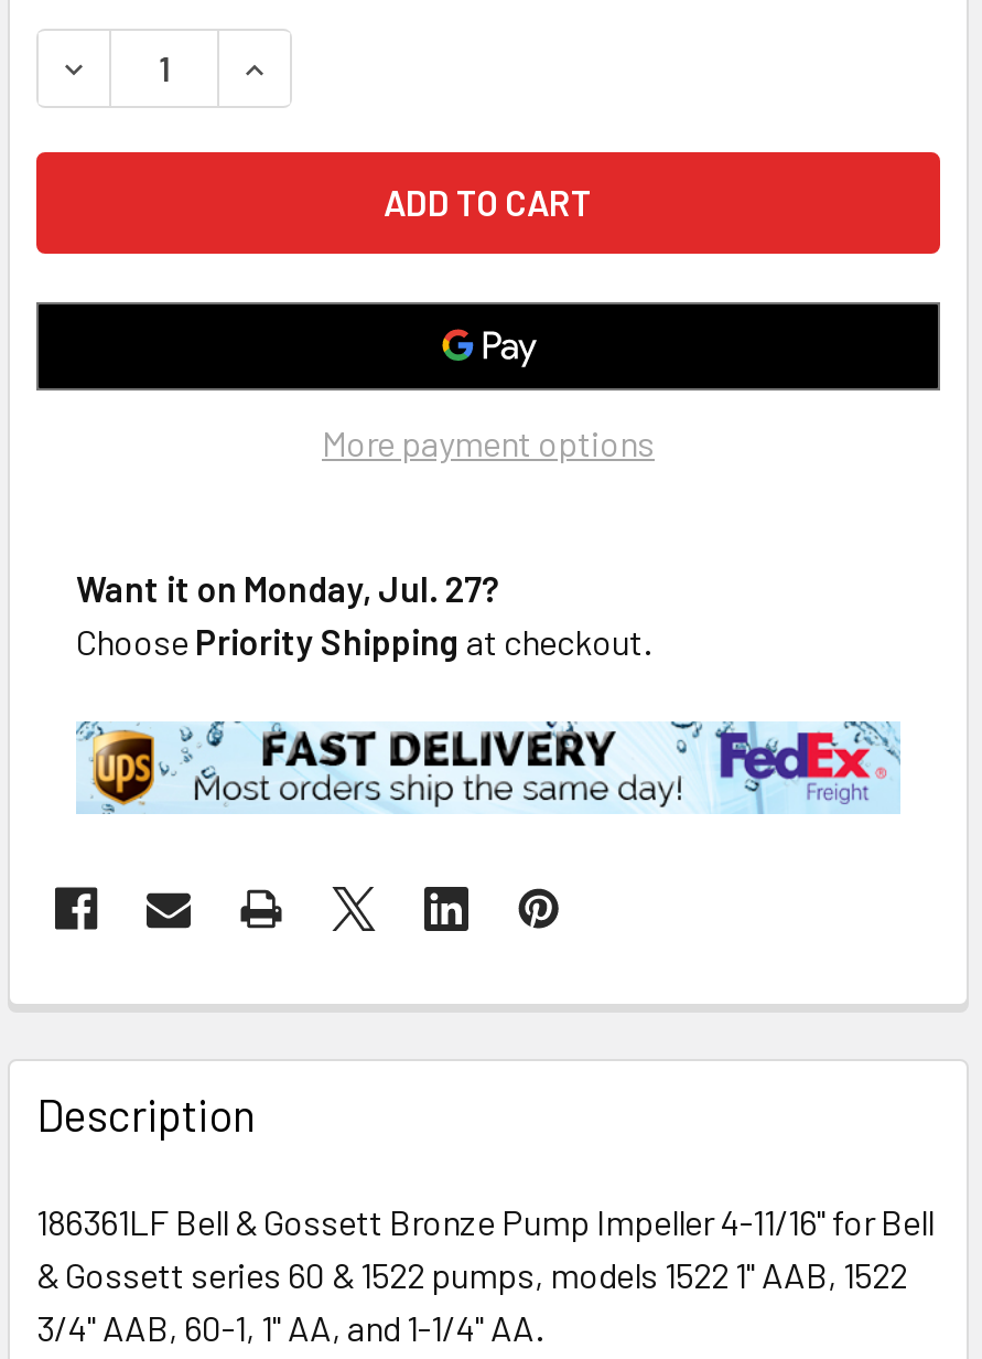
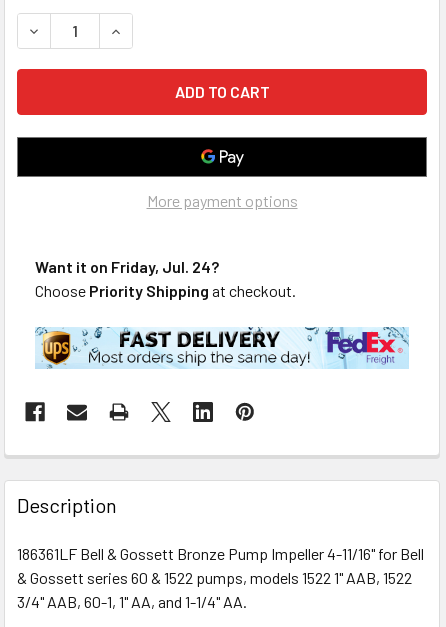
- Want it on Monday, Jul. 27?
+ Want it on Friday, Jul. 24?
